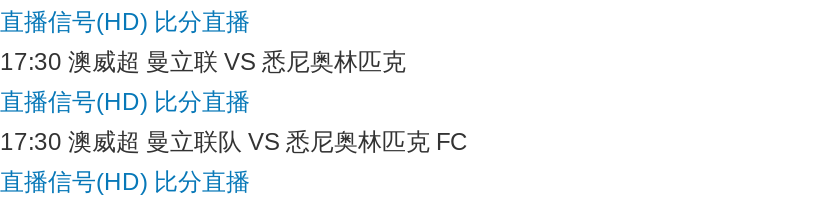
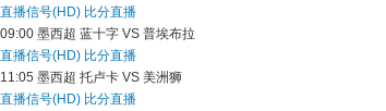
- 17:30 澳威超曼立联 VS 悉尼奥林匹克
+ 09:00 墨西超蓝十字 VS 普埃布拉

- 17:30 澳威超曼立联队 VS 悉尼奥林匹克 FC
+ 11:05 墨西超托卢卡 VS 美洲狮
